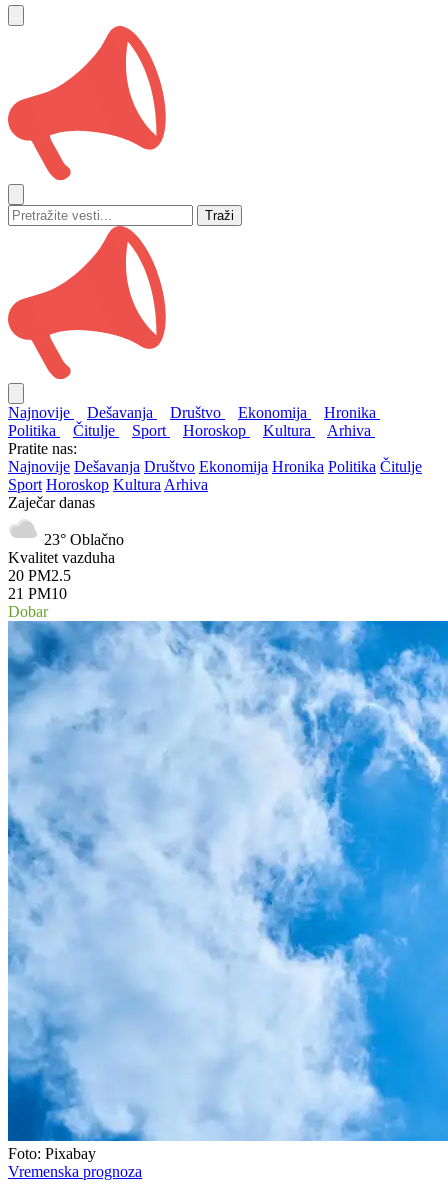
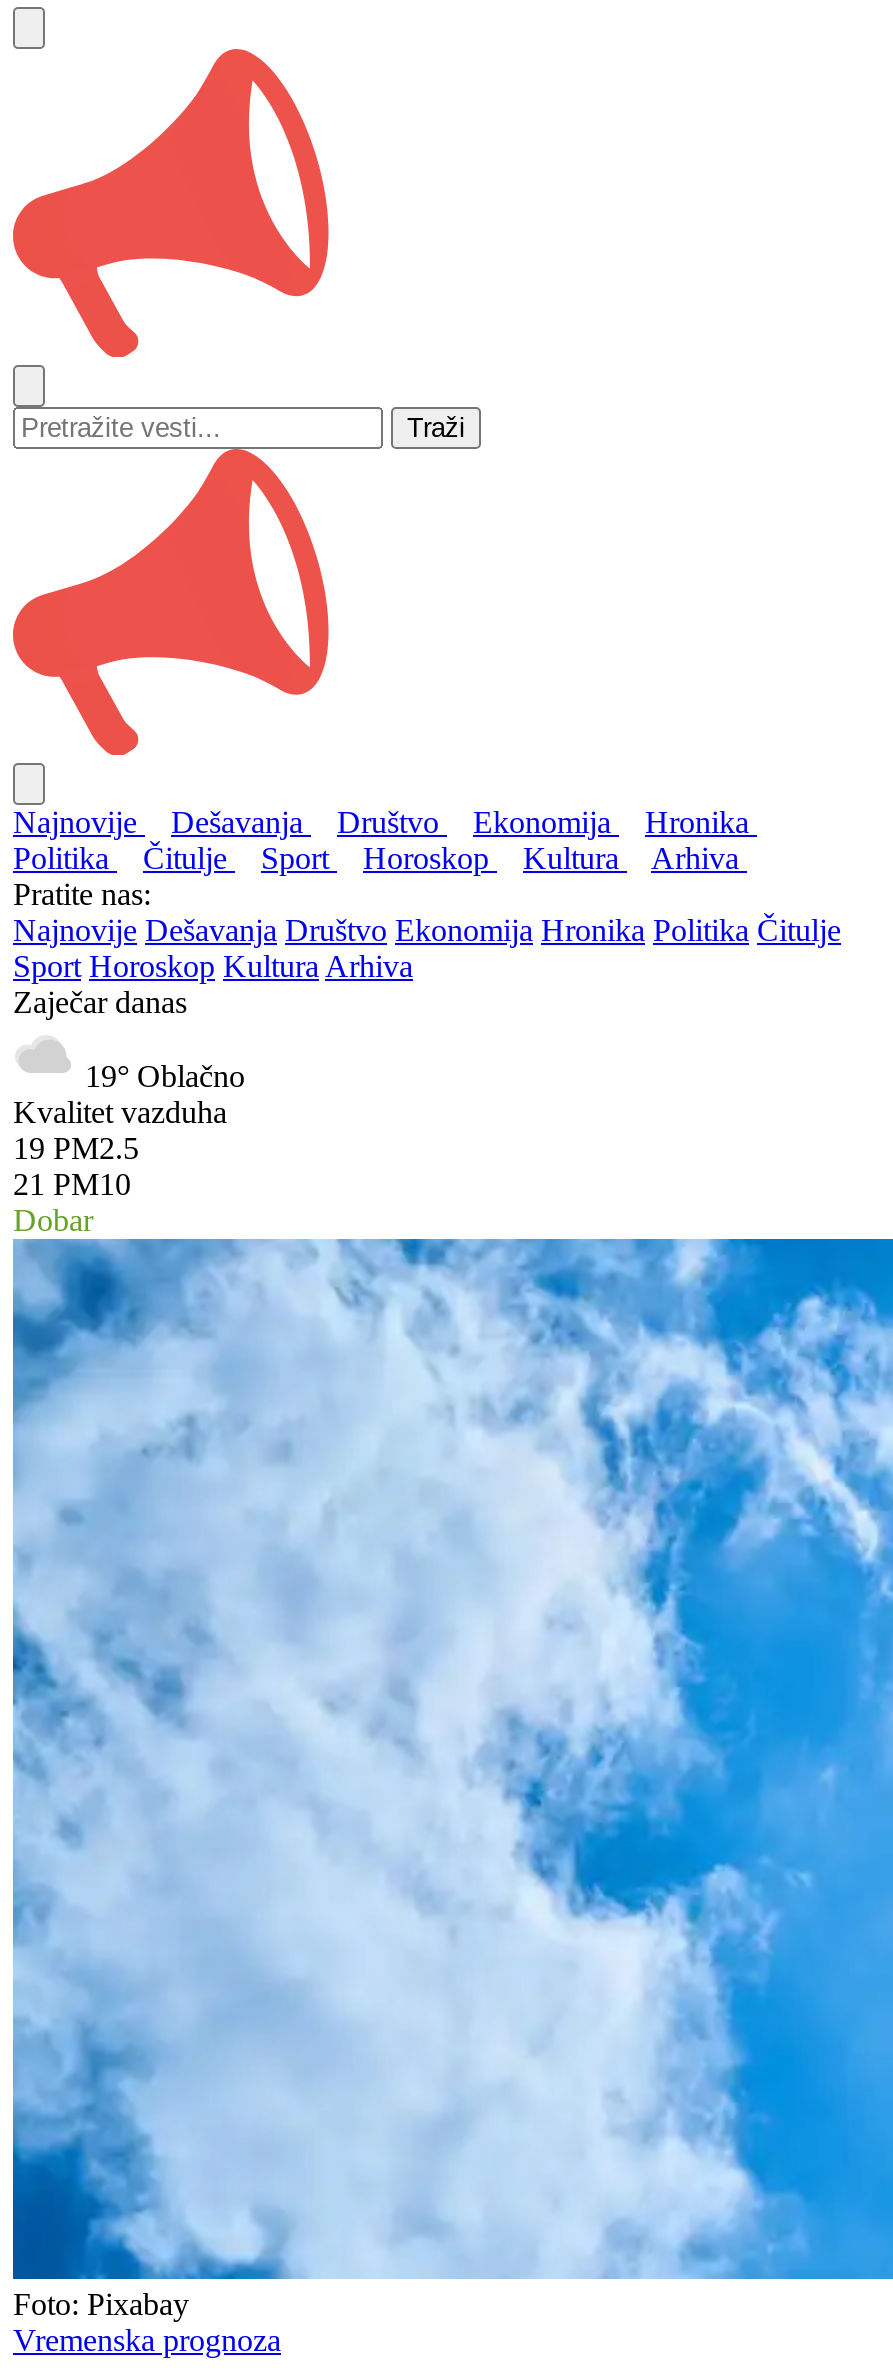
- 23° Oblačno
+ 19° Oblačno

- 20 PM2.5
+ 19 PM2.5
